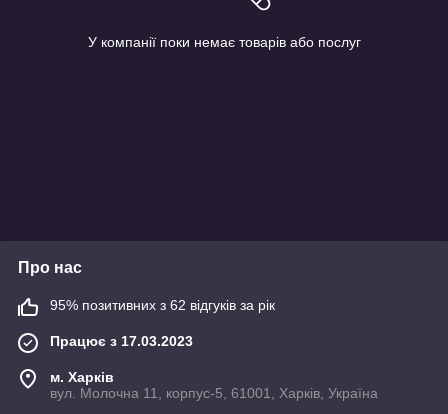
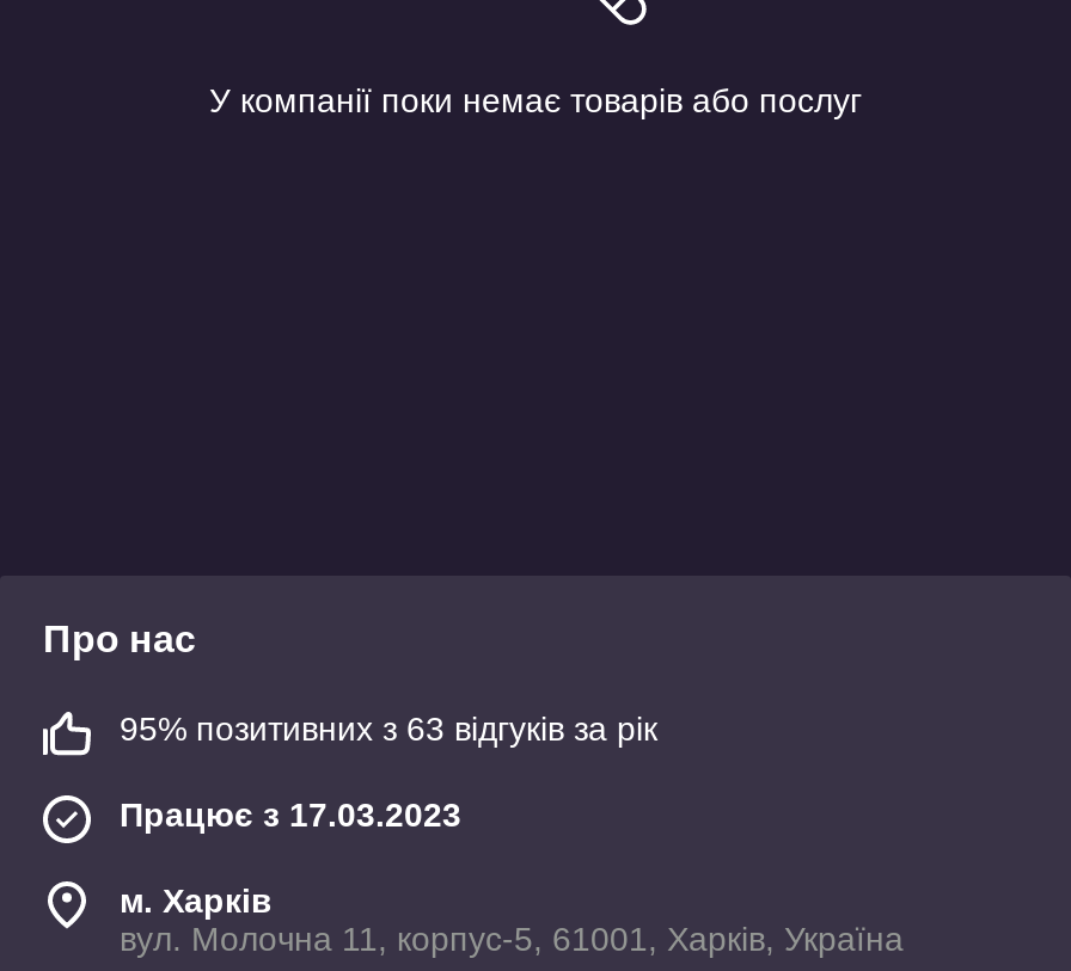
- 95% позитивних з 62 відгуків за рік
+ 95% позитивних з 63 відгуків за рік
